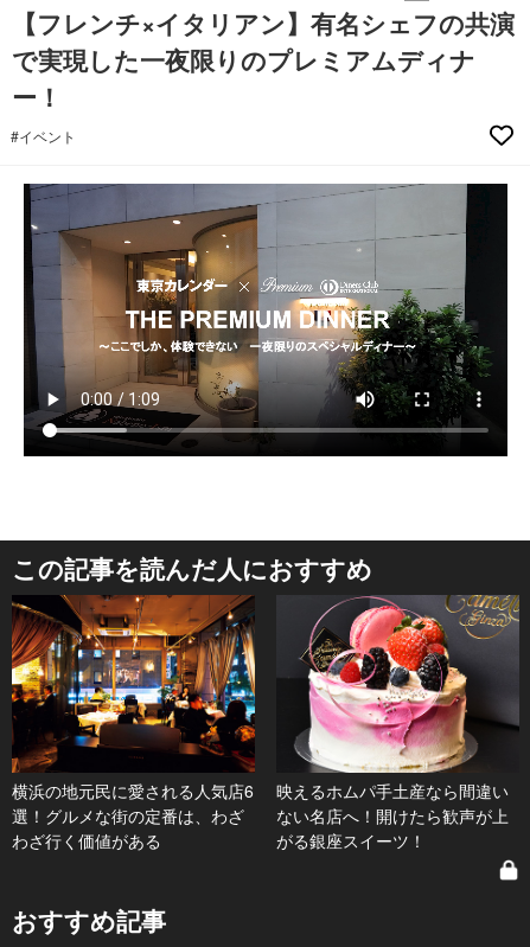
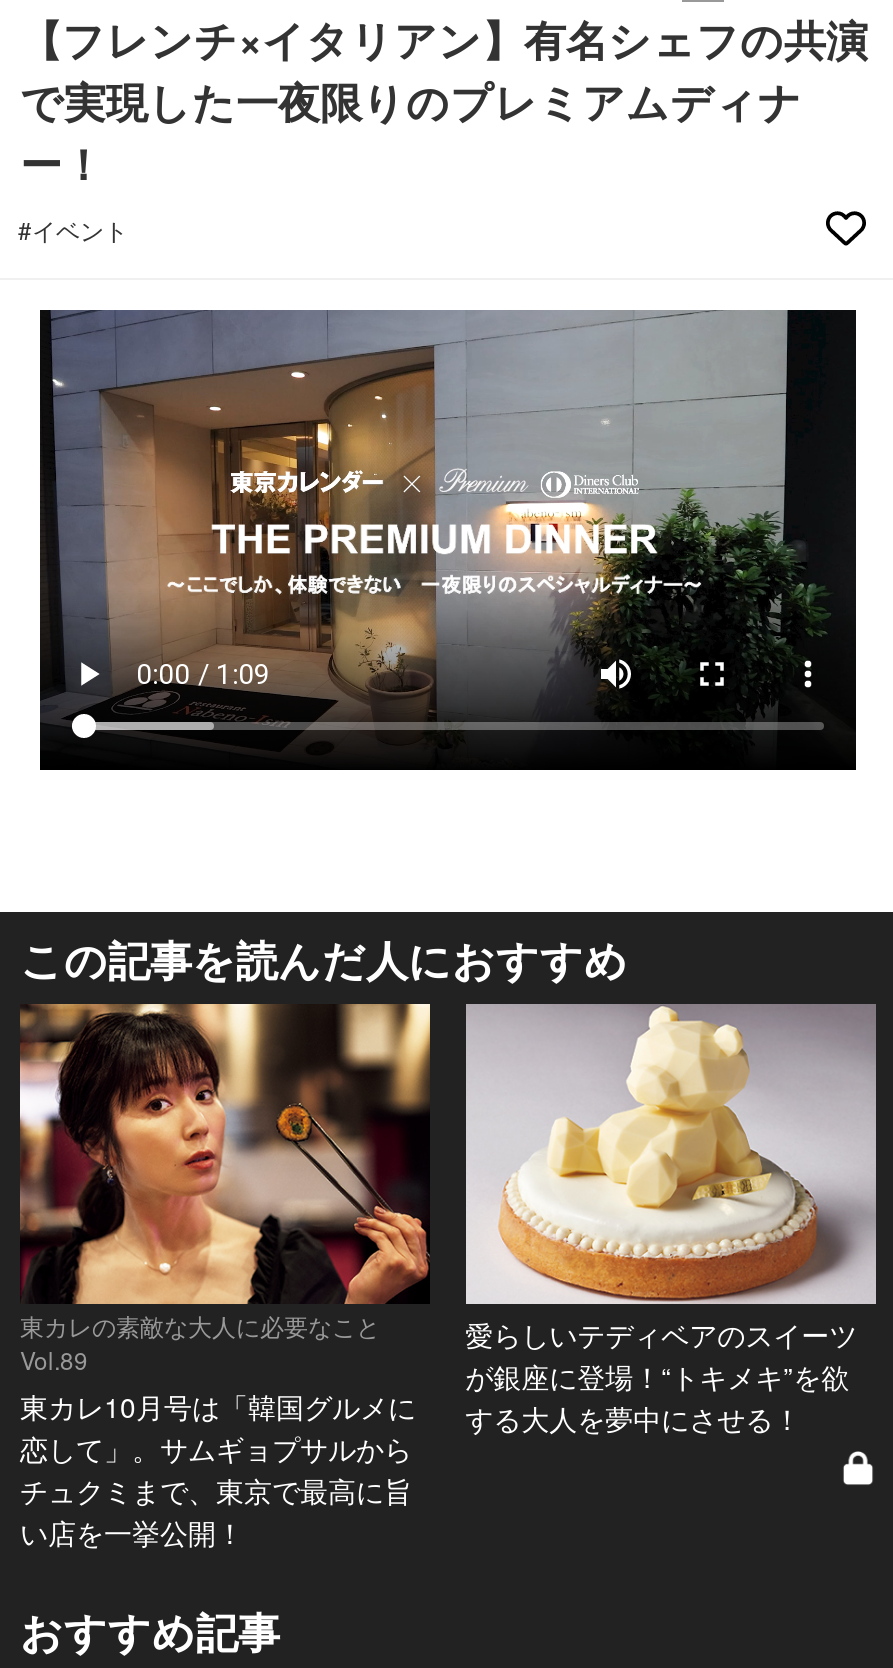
- [image]
- 横浜の地元民に愛される人気店6
- 選！グルメな街の定番は、わざ
- わざ行く価値がある
+ [image]
+ 東カレの素敵な大人に必要なこと
+ Vol.89
+ 東カレ10月号は「韓国グルメに
+ 恋して」。サムギョプサルから
+ チュクミまで、東京で最高に旨
+ い店を一挙公開！

- [image]
+ [image]

- 映えるホムパ手土産なら間違い
- ない名店へ！開けたら歓声が上
- がる銀座スイーツ！
+ 愛らしいテディベアのスイーツ
+ が銀座に登場！“トキメキ”を欲
+ する大人を夢中にさせる！
